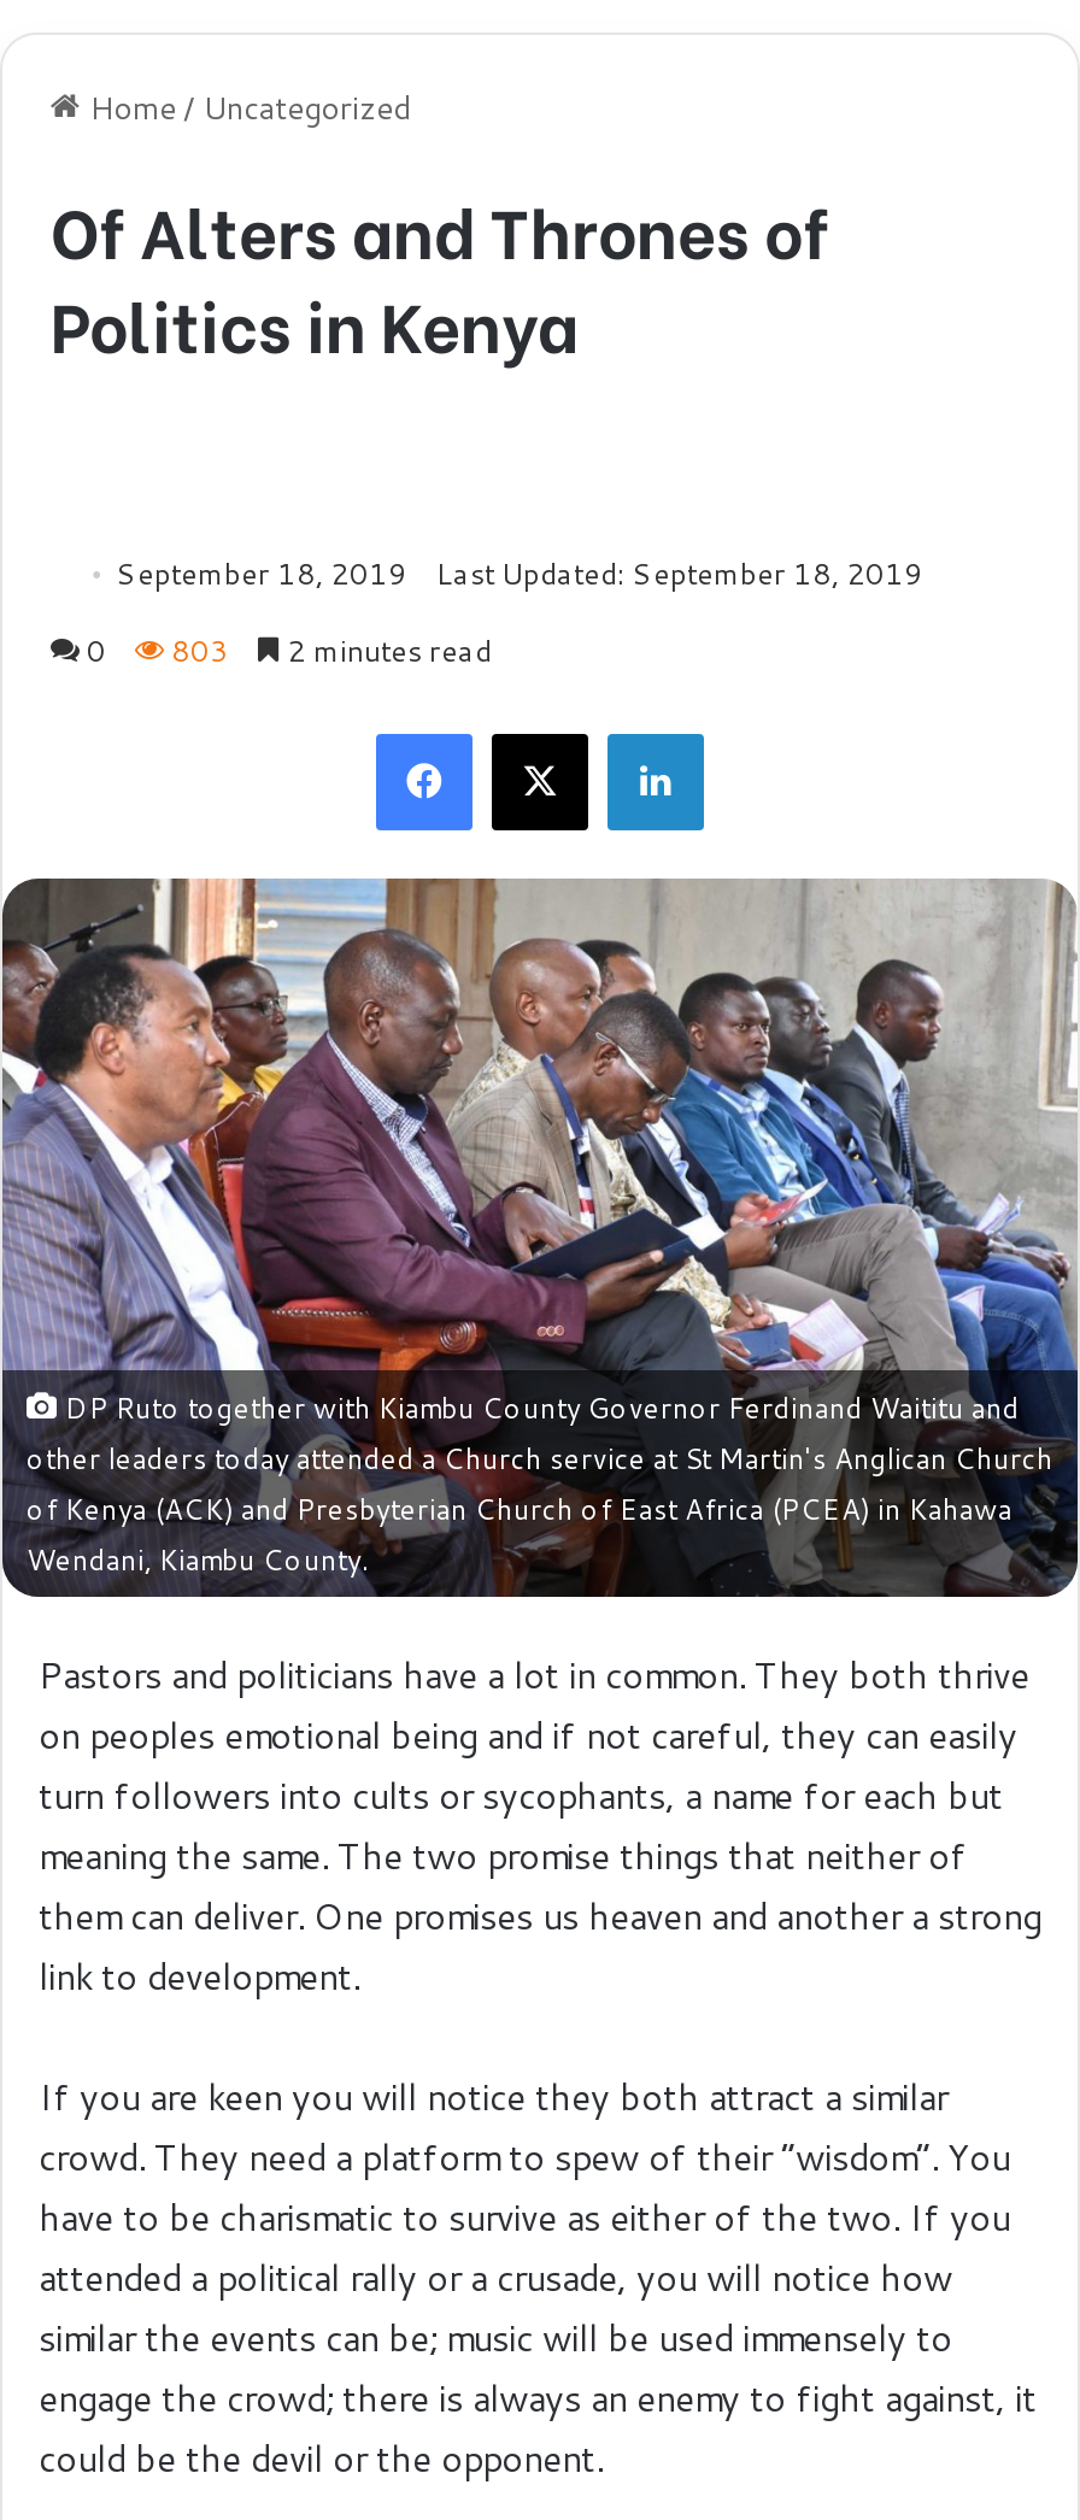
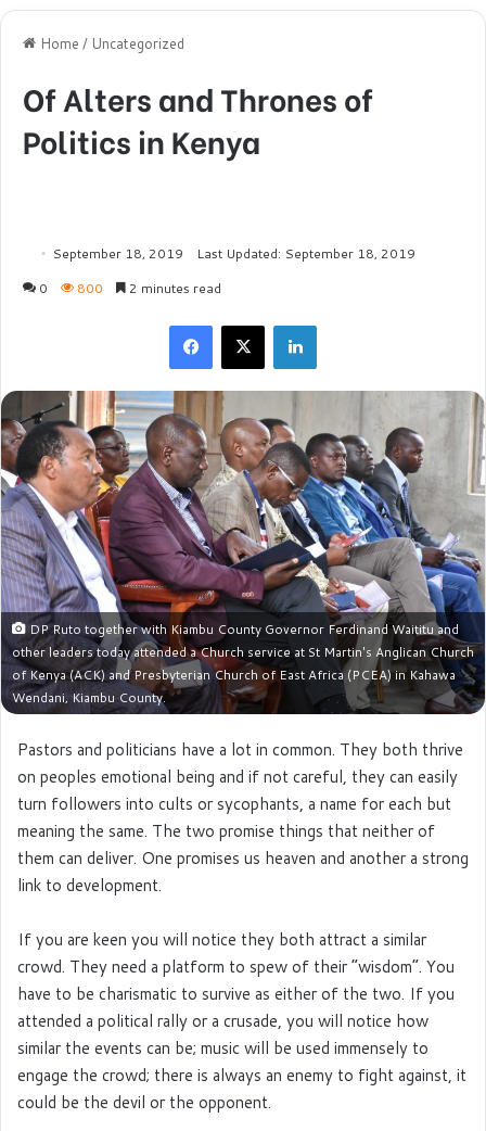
- 803
+ 800
